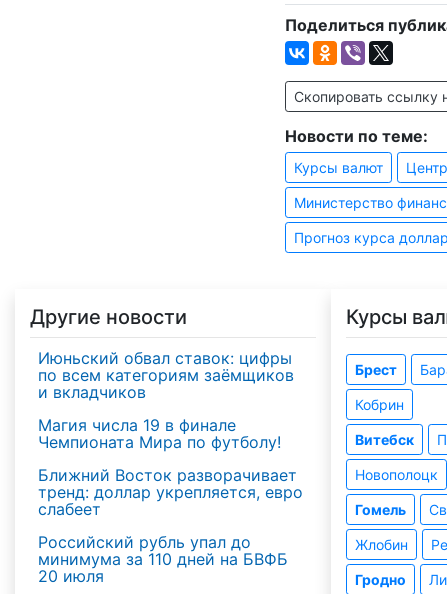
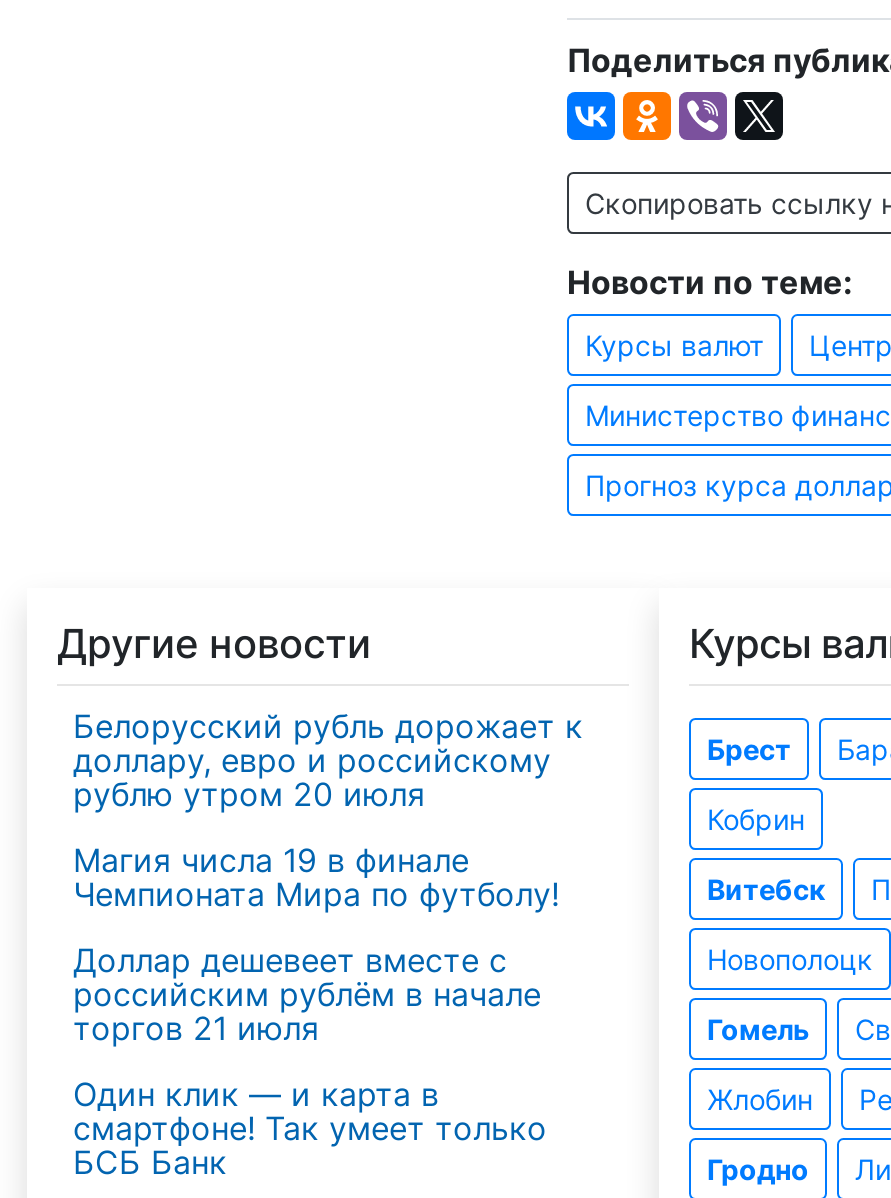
- Июньский обвал ставок: цифры
- по всем категориям заёмщиков
- и вкладчиков
+ Белорусский рубль дорожает к
+ доллару, евро и российскому
+ рублю утром 20 июля

- Ближний Восток разворачивает
- тренд: доллар укрепляется, евро
- слабеет
+ Доллар дешевеет вместе с
+ российским рублём в начале
+ торгов 21 июля

- Российский рубль упал до
- минимума за 110 дней на БВФБ
- 20 июля
+ Один клик — и карта в
+ смартфоне! Так умеет только
+ БСБ Банк
